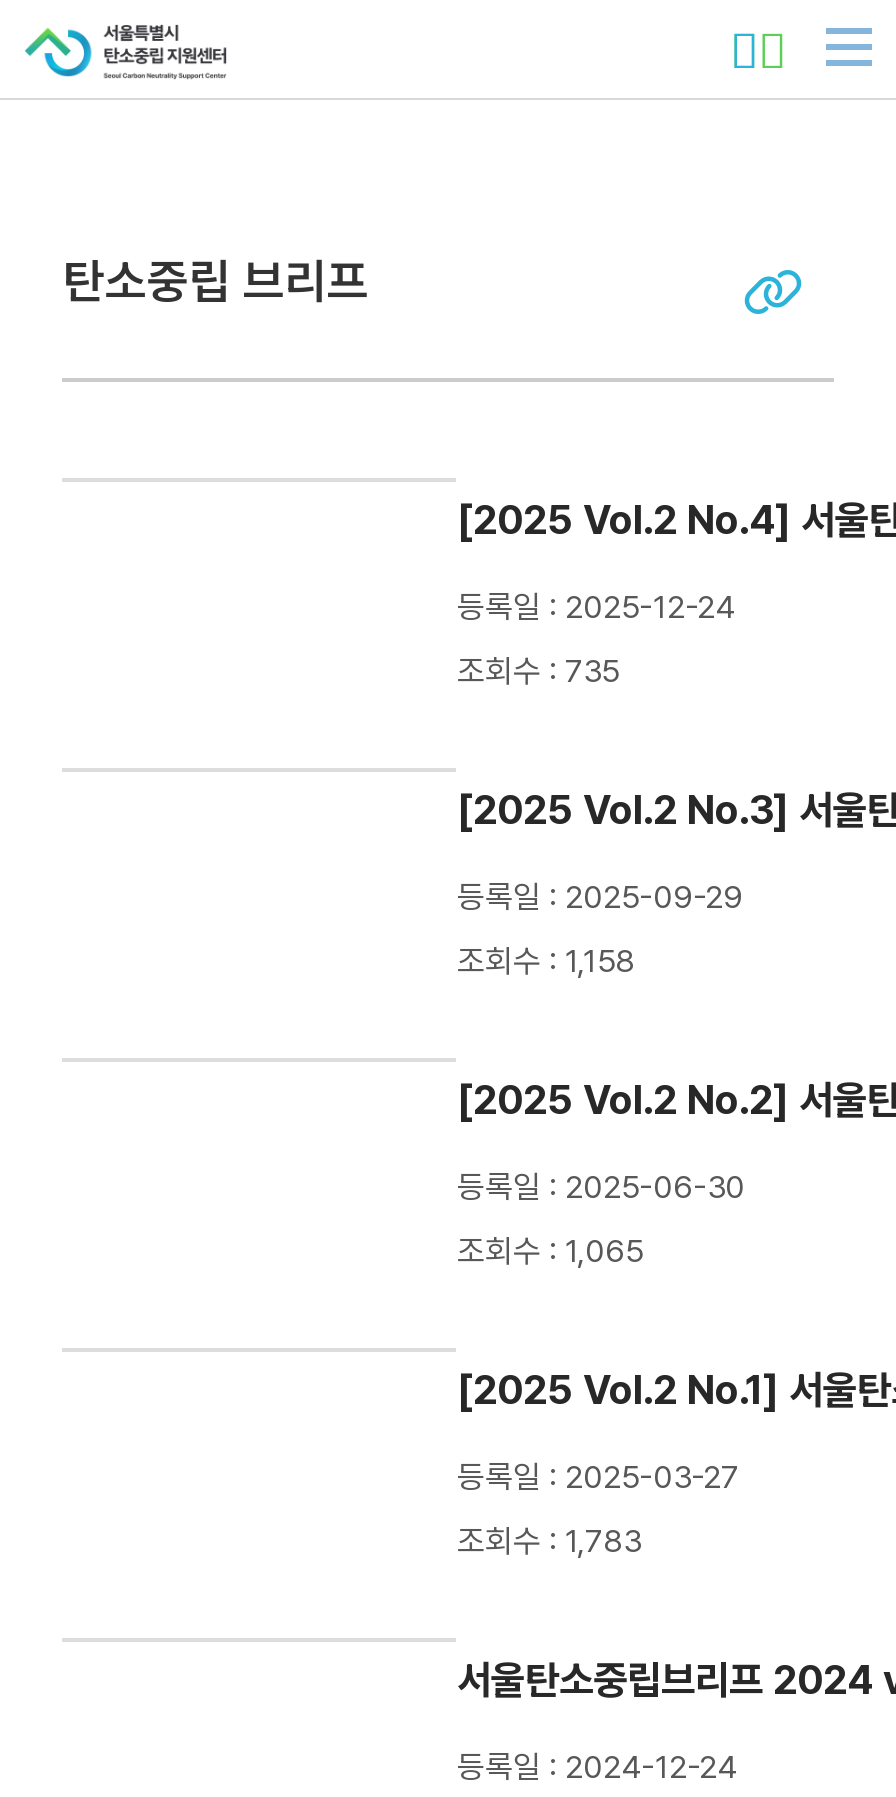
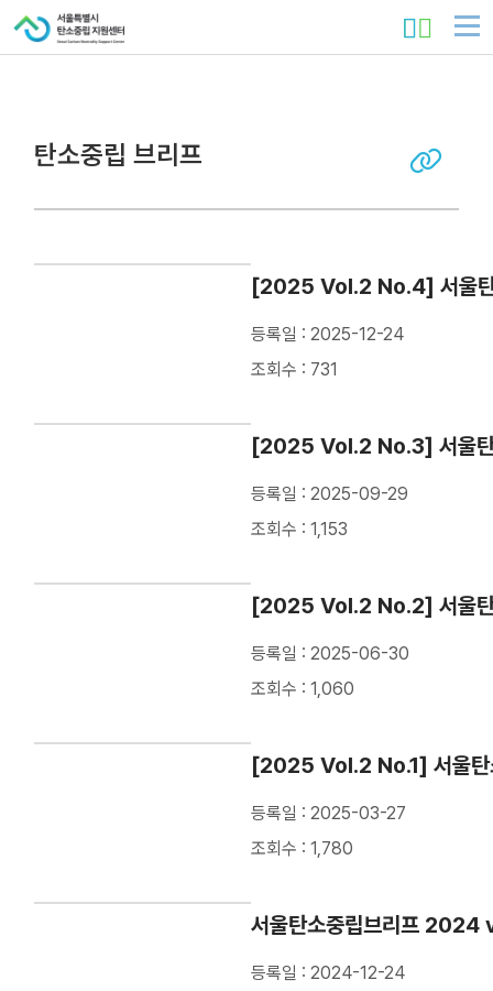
- 조회수 : 735
+ 조회수 : 731

- 조회수 : 1,158
+ 조회수 : 1,153

- 조회수 : 1,065
+ 조회수 : 1,060

- 조회수 : 1,783
+ 조회수 : 1,780
